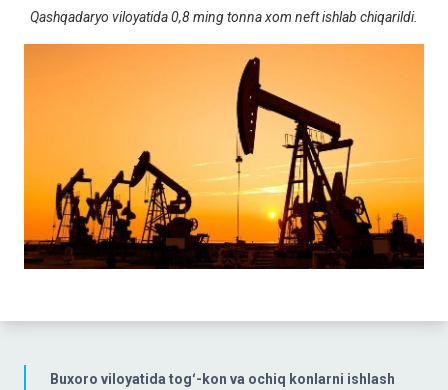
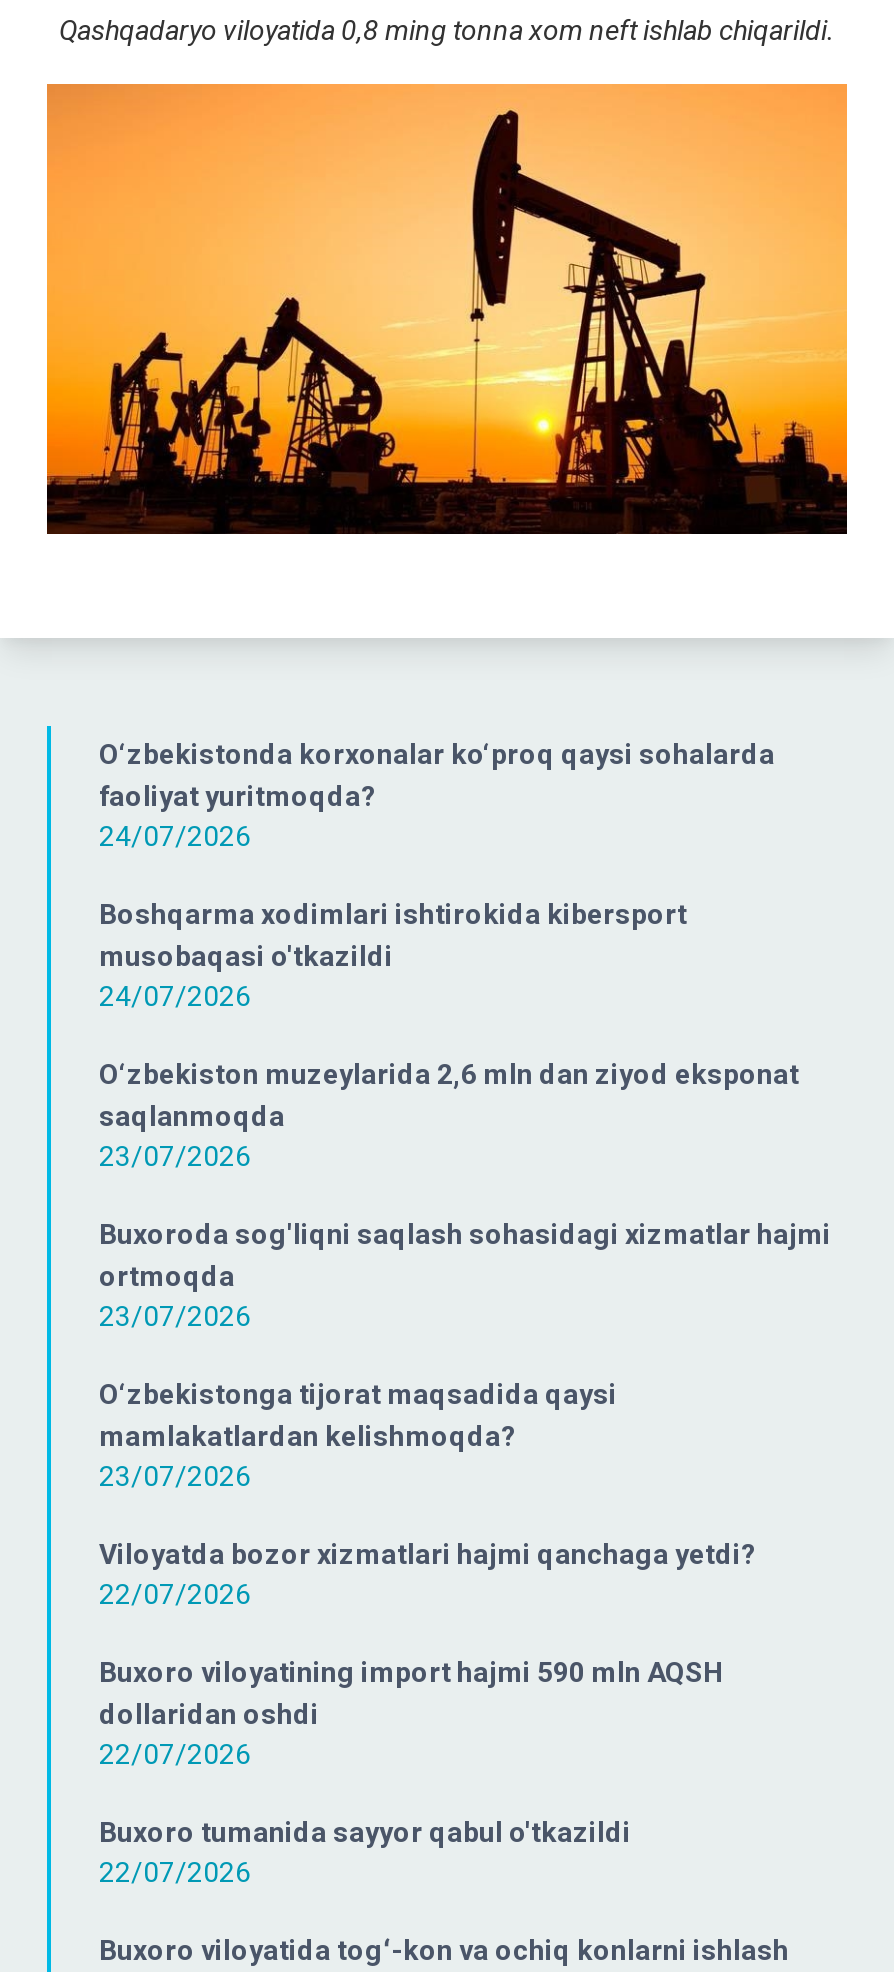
+ O‘zbekistonda korxonalar ko‘proq qaysi sohalarda
+ faoliyat yuritmoqda?
+ 24/07/2026
+ Boshqarma xodimlari ishtirokida kibersport
+ musobaqasi o'tkazildi
+ 24/07/2026
+ O‘zbekiston muzeylarida 2,6 mln dan ziyod eksponat
+ saqlanmoqda
+ 23/07/2026
+ Buxoroda sog'liqni saqlash sohasidagi xizmatlar hajmi
+ ortmoqda
+ 23/07/2026
+ O‘zbekistonga tijorat maqsadida qaysi
+ mamlakatlardan kelishmoqda?
+ 23/07/2026
+ Viloyatda bozor xizmatlari hajmi qanchaga yetdi?
+ 22/07/2026
+ Buxoro viloyatining import hajmi 590 mln AQSH
+ dollaridan oshdi
+ 22/07/2026
+ Buxoro tumanida sayyor qabul o'tkazildi
+ 22/07/2026
